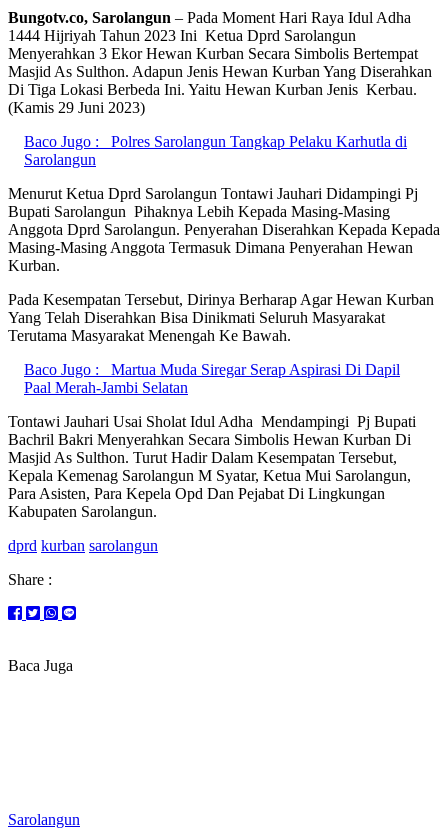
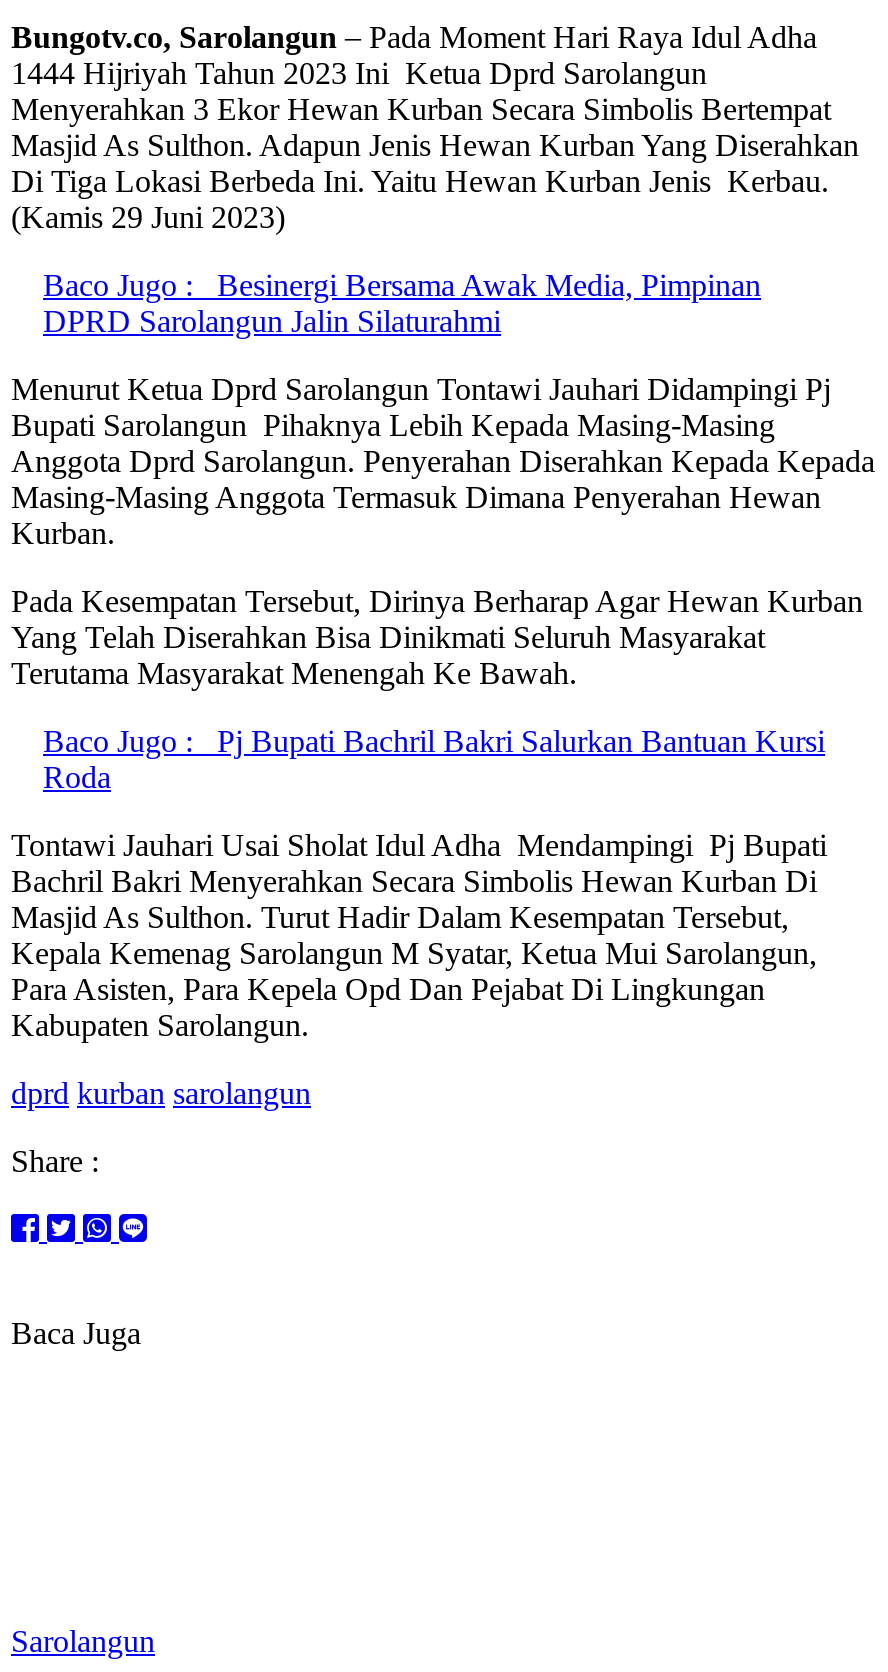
- Baco Jugo : Polres Sarolangun Tangkap Pelaku Karhutla di
- Sarolangun
+ Baco Jugo : Besinergi Bersama Awak Media, Pimpinan
+ DPRD Sarolangun Jalin Silaturahmi

- Baco Jugo : Martua Muda Siregar Serap Aspirasi Di Dapil
- Paal Merah-Jambi Selatan
+ Baco Jugo : Pj Bupati Bachril Bakri Salurkan Bantuan Kursi
+ Roda
